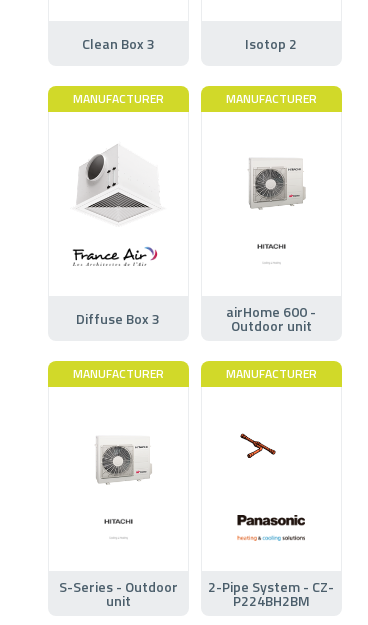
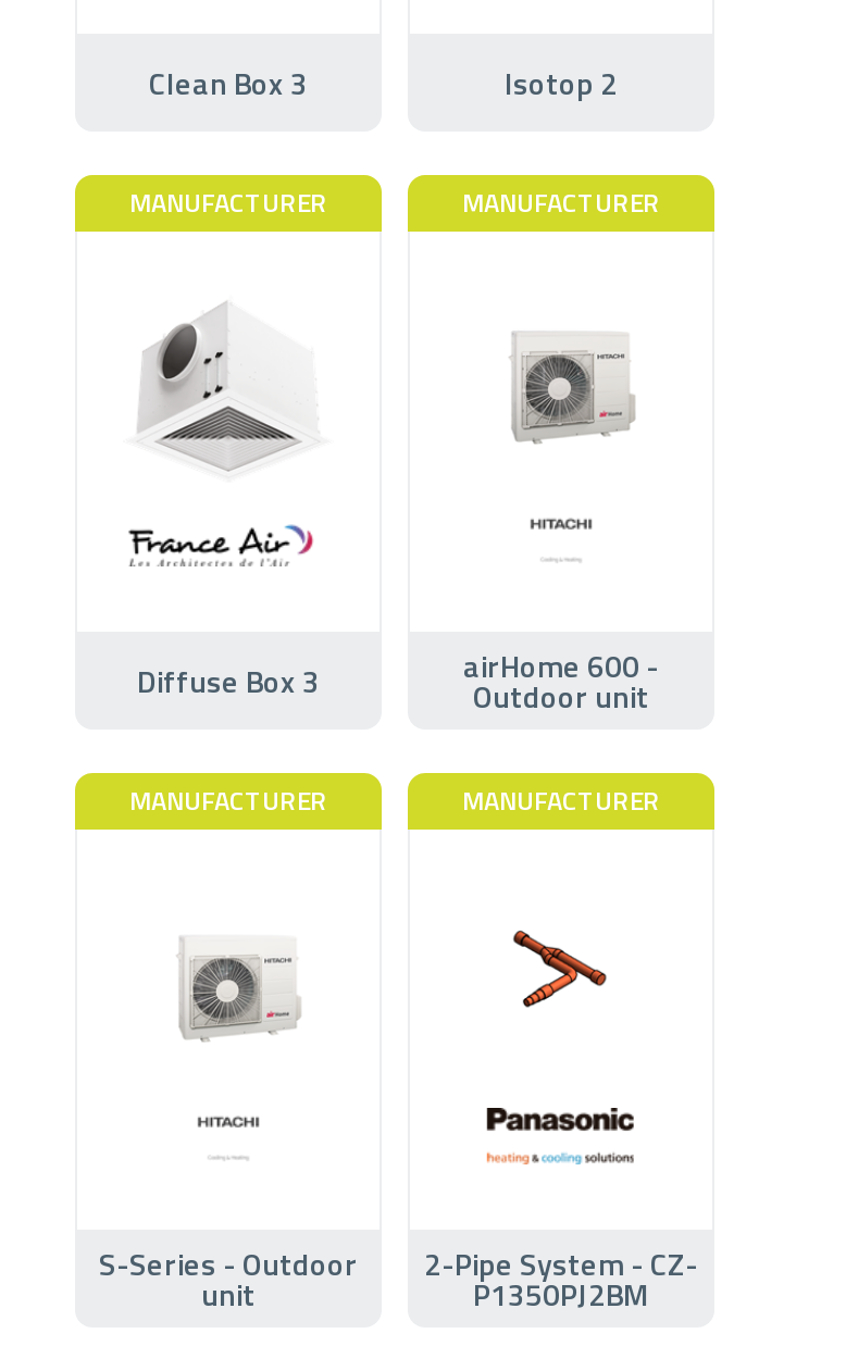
- [image]
+ [image]

- P224BH2BM
+ P1350PJ2BM
